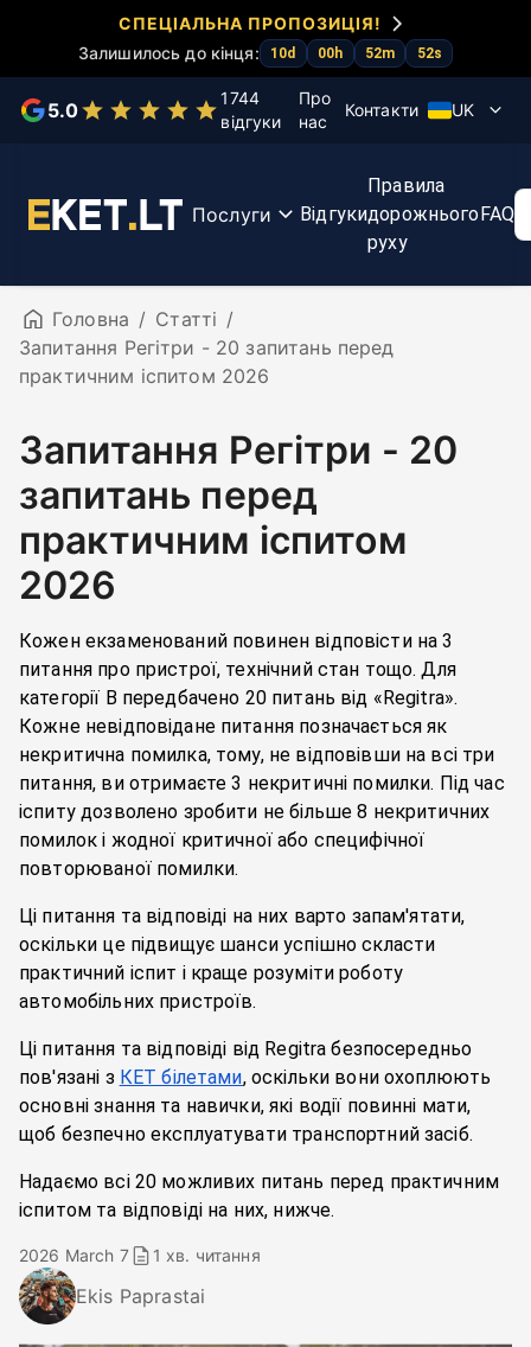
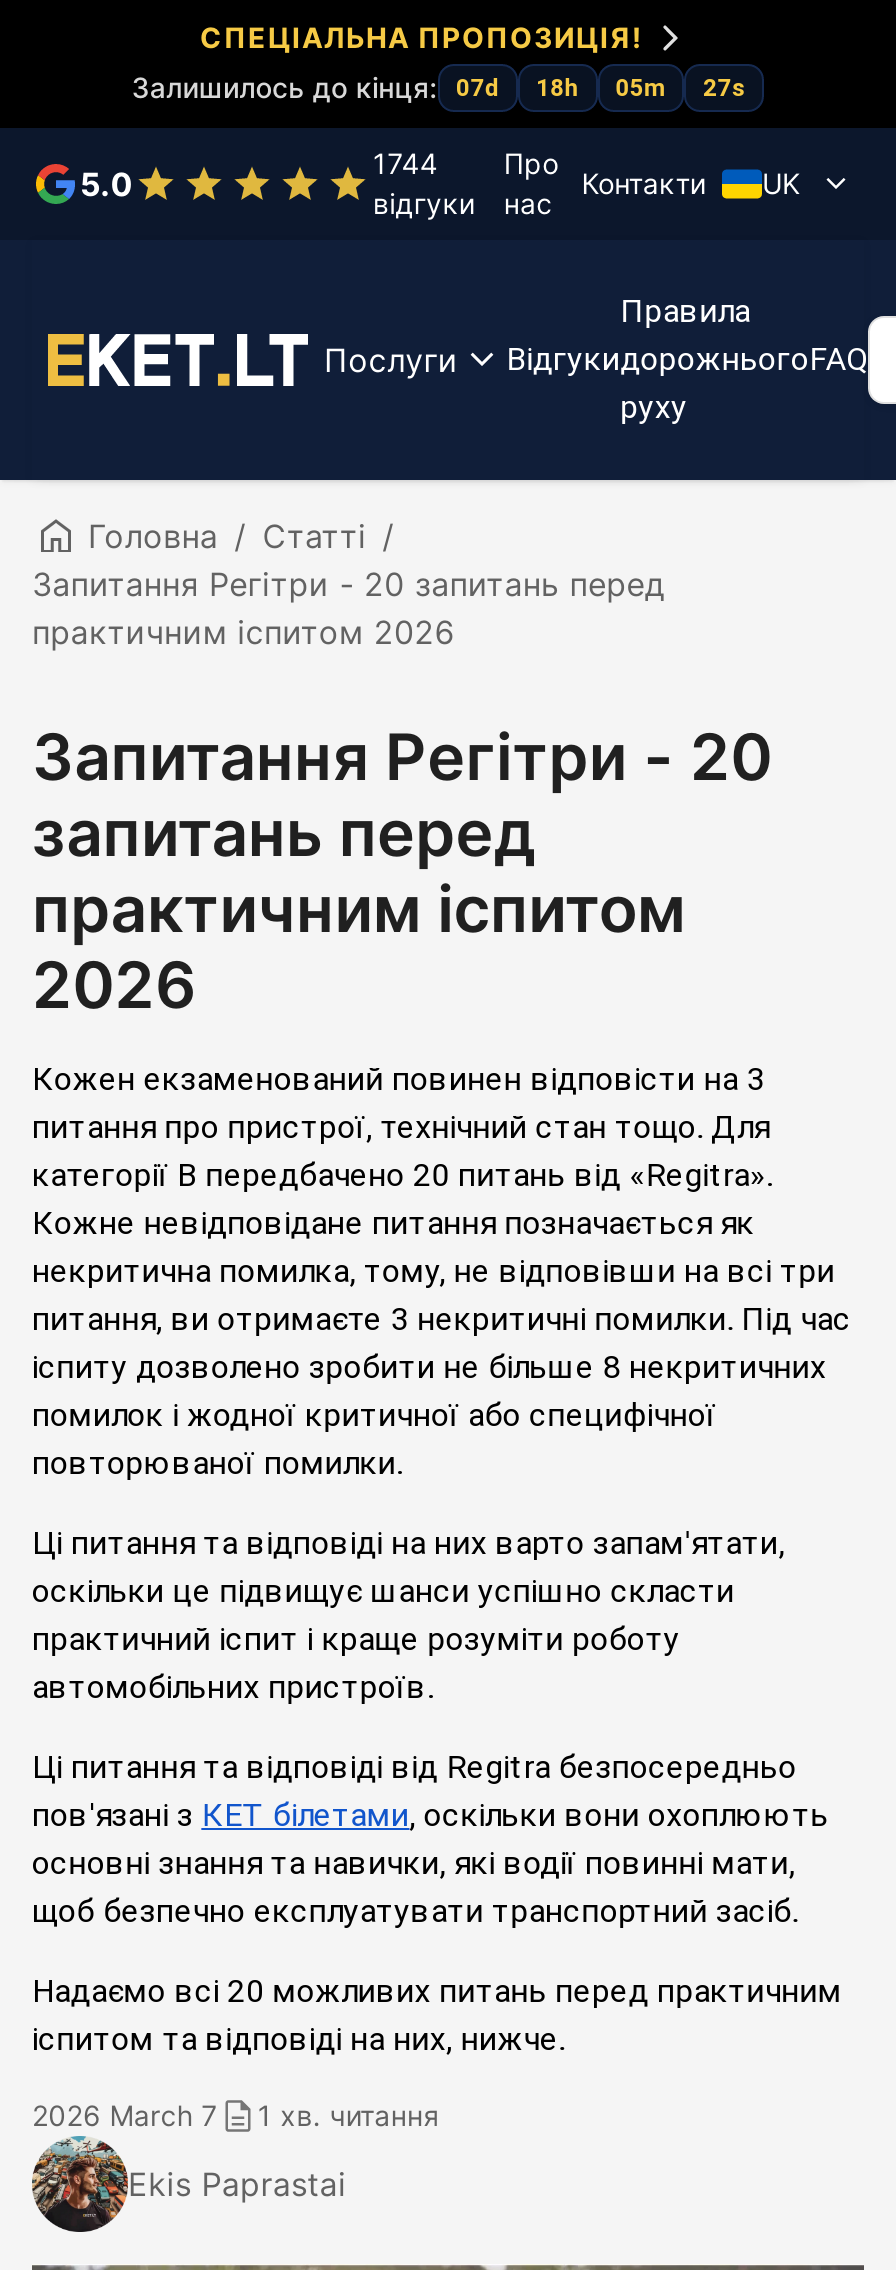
- 10d
+ 07d

- 00h
+ 18h

- 52m
+ 05m

- 52s
+ 27s
